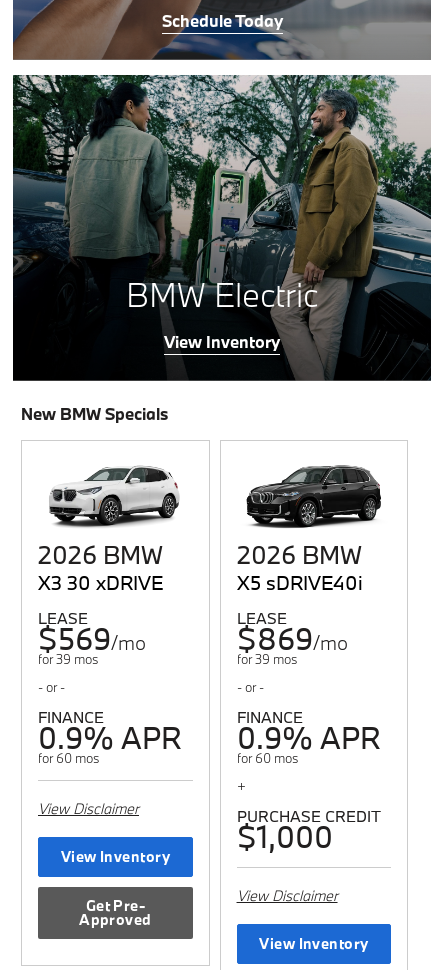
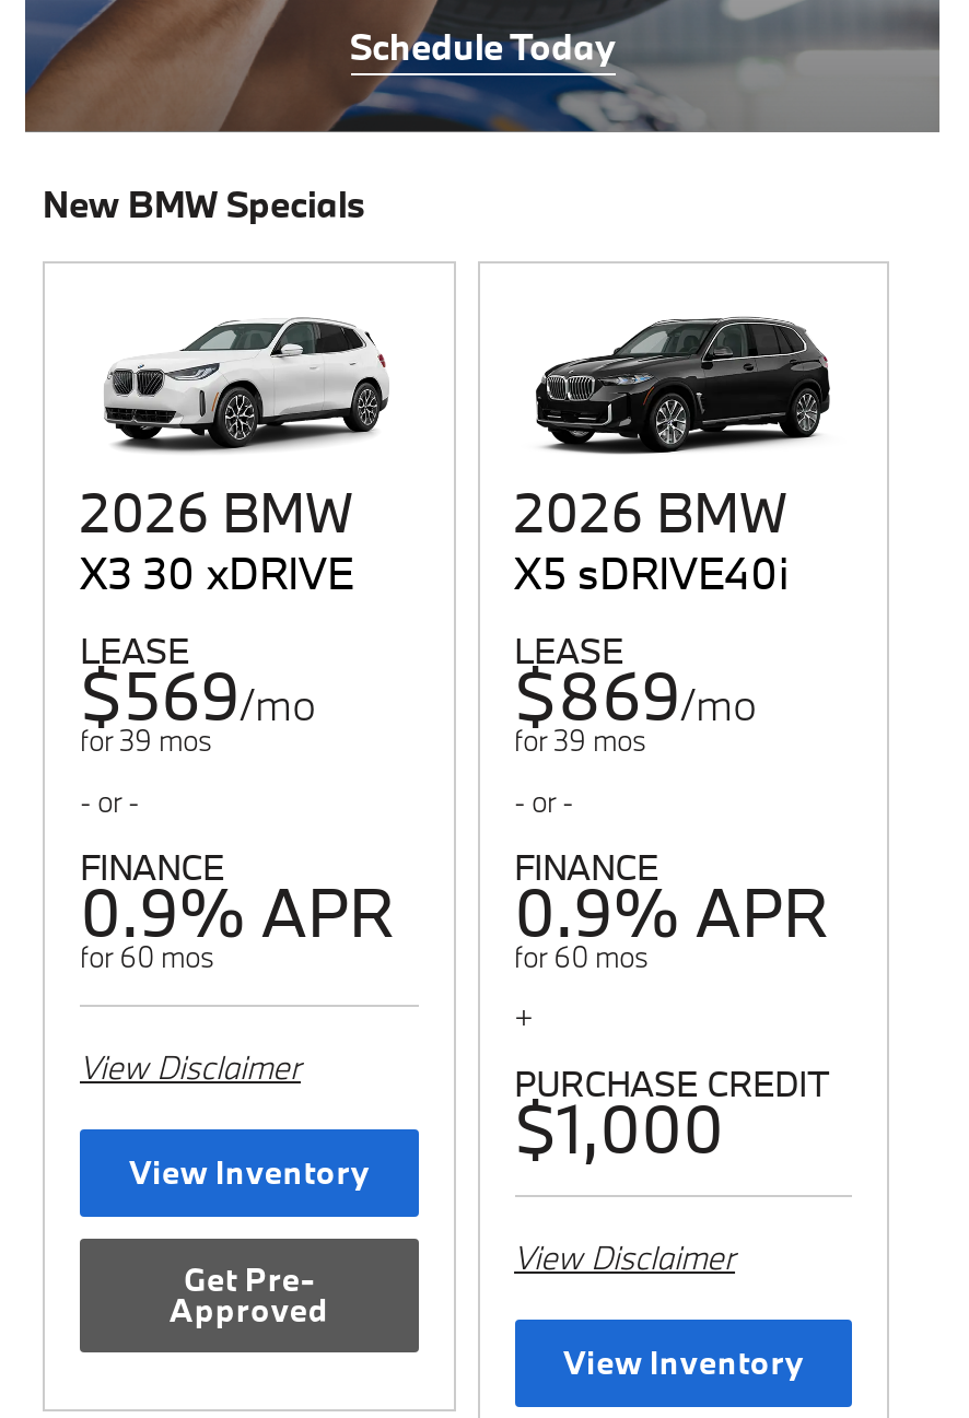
- [image]
- BMW Electric
- View Inventory
